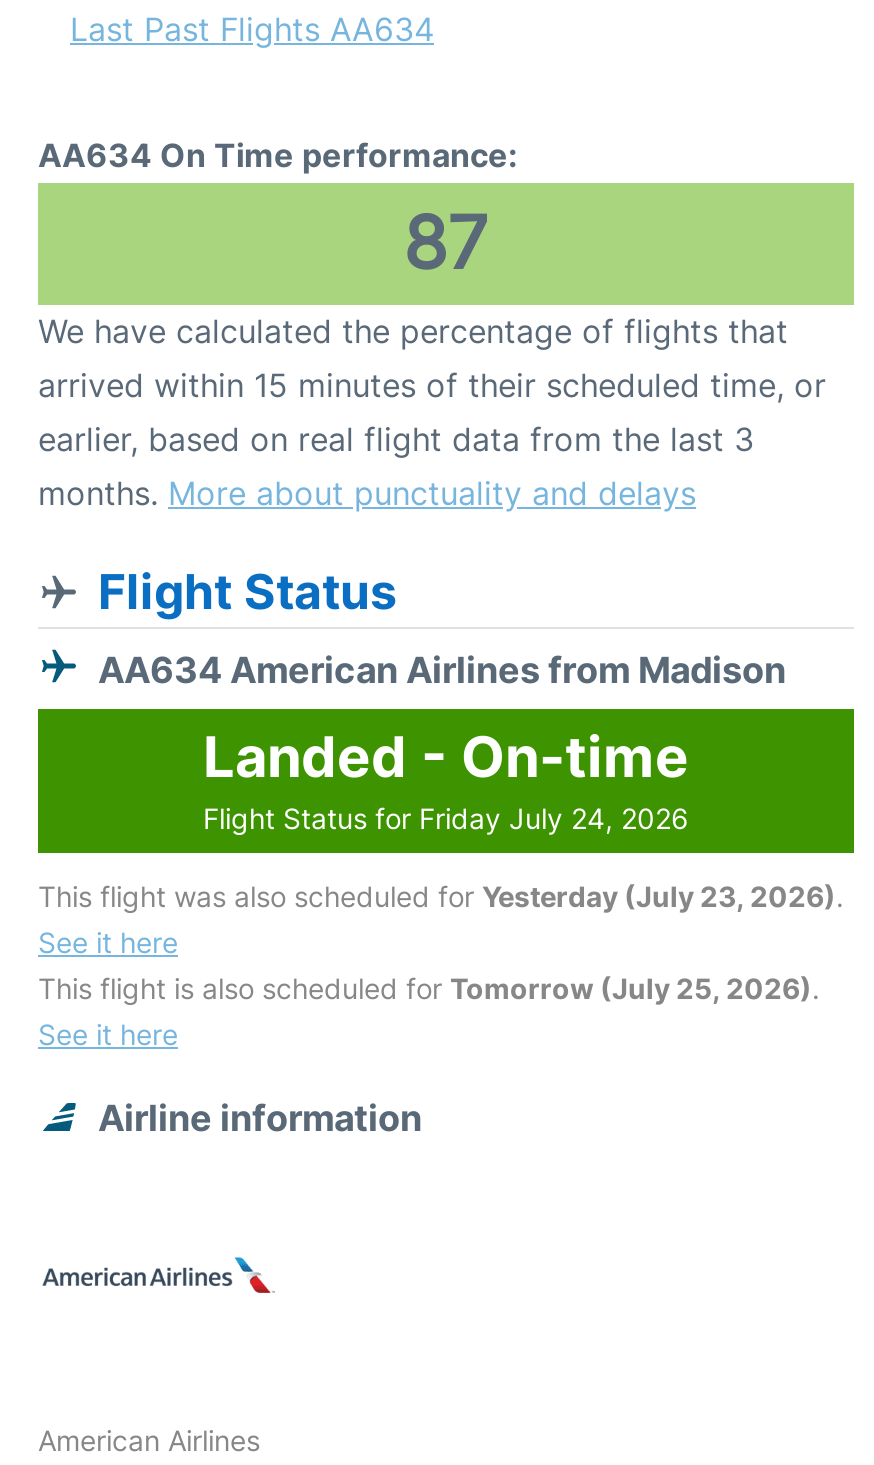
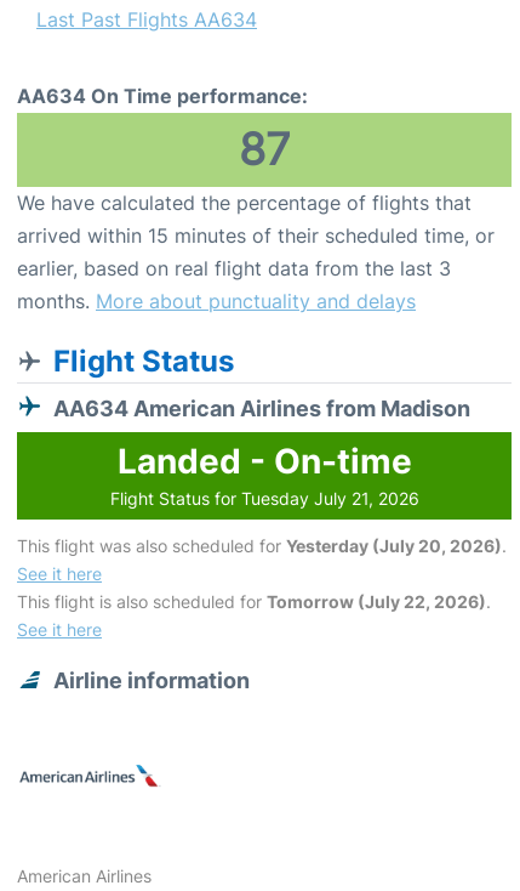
- Flight Status for Friday July 24, 2026
+ Flight Status for Tuesday July 21, 2026

- This flight was also scheduled for Yesterday (July 23, 2026).
+ This flight was also scheduled for Yesterday (July 20, 2026).

- This flight is also scheduled for Tomorrow (July 25, 2026).
+ This flight is also scheduled for Tomorrow (July 22, 2026).
